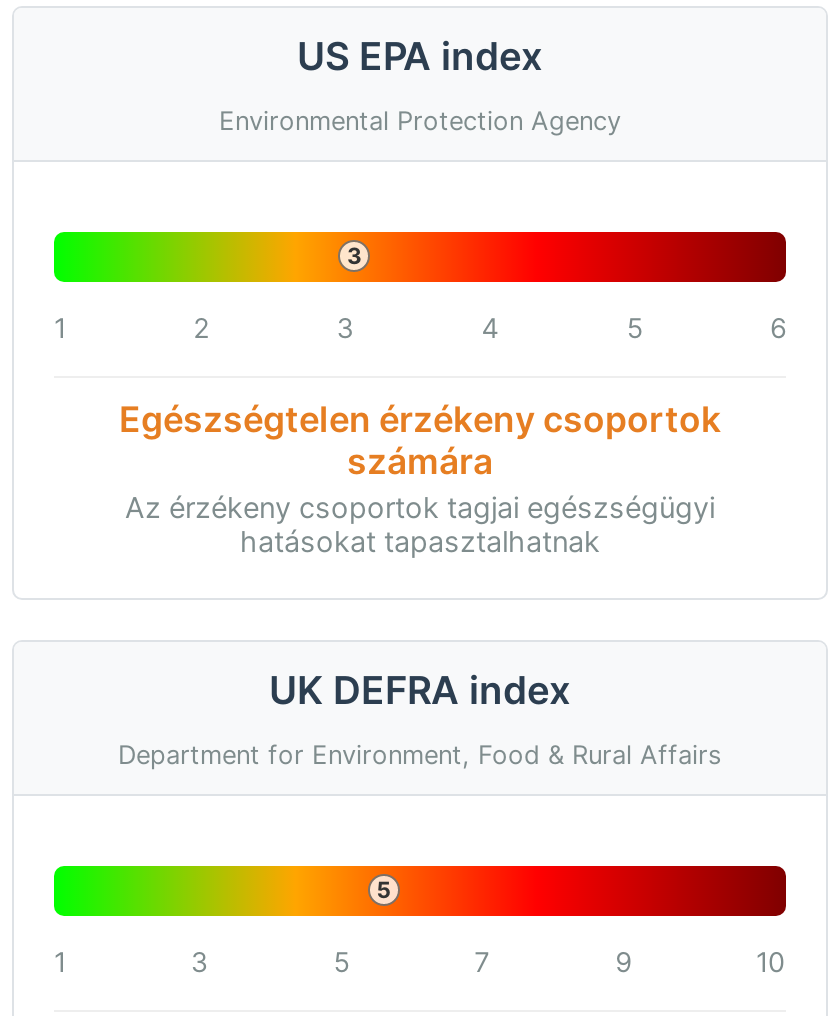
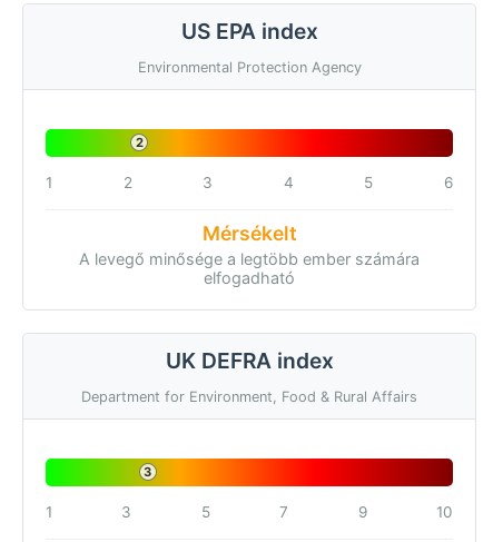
- 3
+ 2

- Egészségtelen érzékeny csoportok
- számára
- Az érzékeny csoportok tagjai egészségügyi
- hatásokat tapasztalhatnak
+ Mérsékelt
+ A levegő minősége a legtöbb ember számára
+ elfogadható

- 5
+ 3
